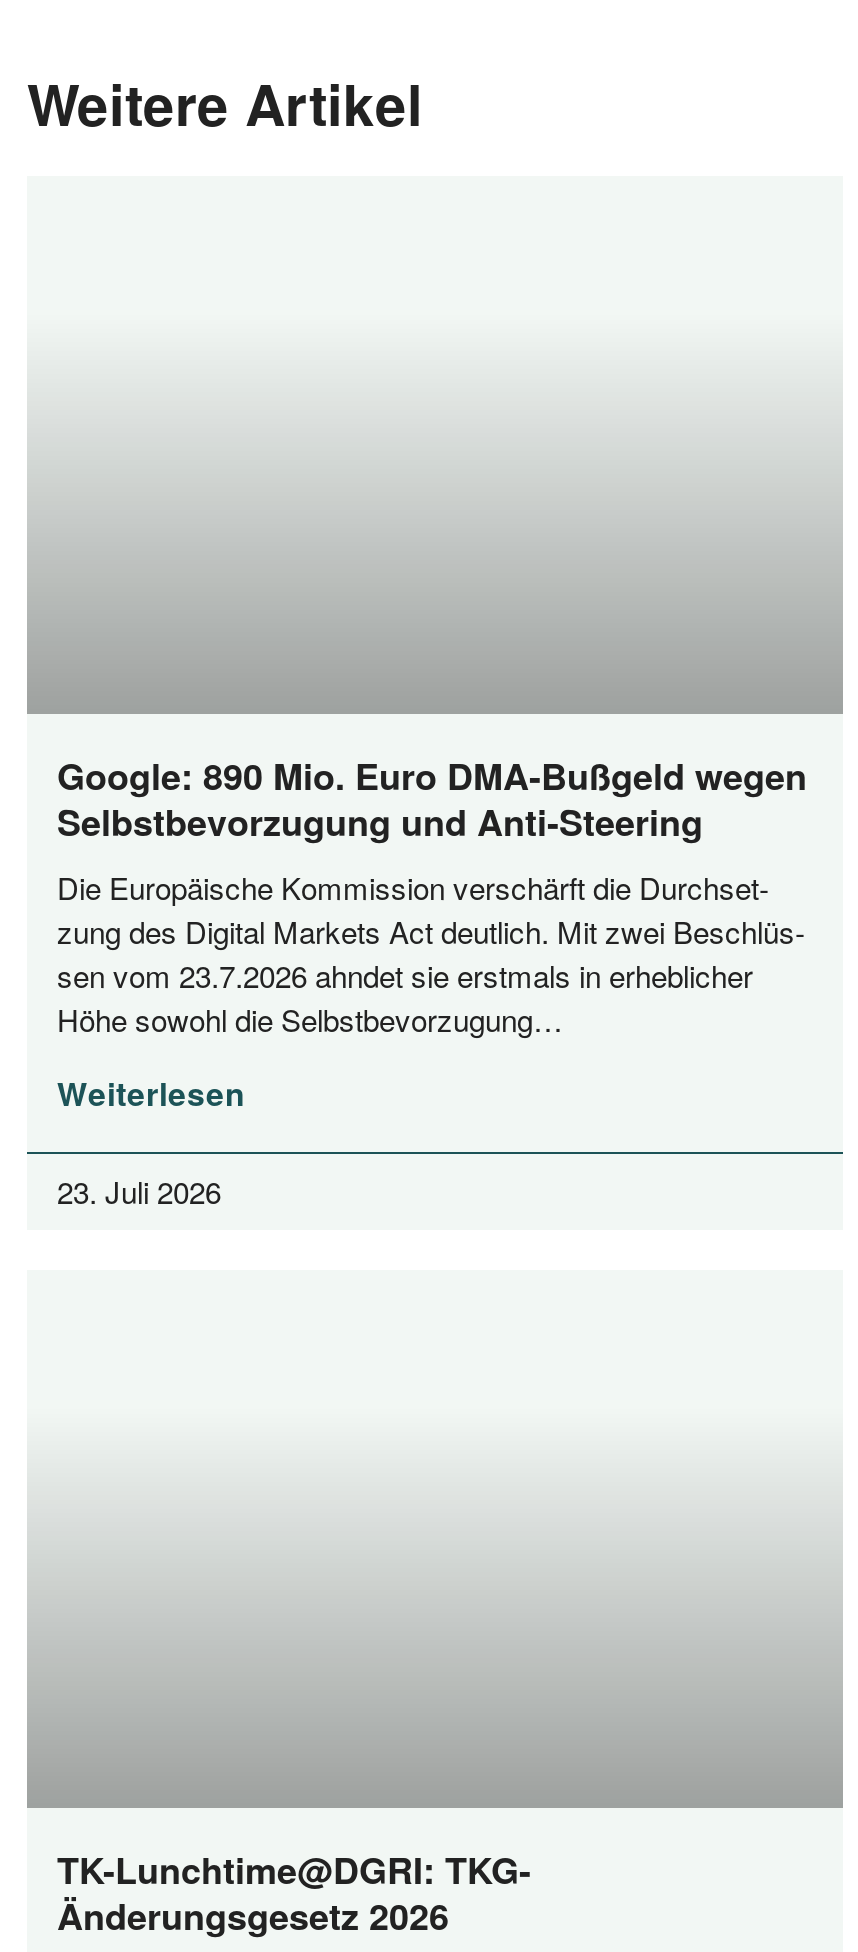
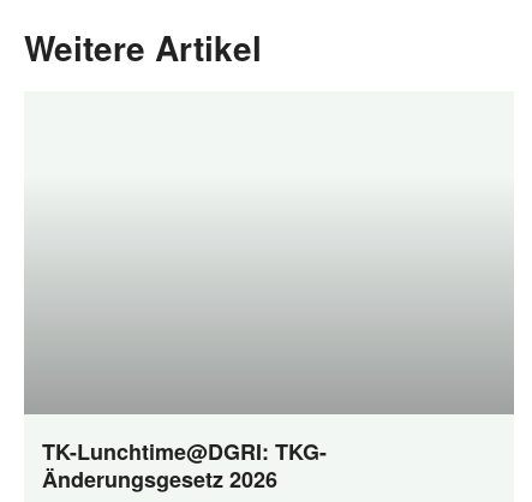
- Google: 890 Mio. Euro DMA-Bußgeld wegen
- Selbstbevorzugung und Anti-Steering
- Die Europäische Kommission verschärft die Durchset
- zung des Digital Markets Act deutlich. Mit zwei Beschlüs
- sen vom 23.7.2026 ahndet sie erstmals in erheblicher
- Höhe sowohl die Selbstbevorzugung…
- Weiterlesen
- 23. Juli 2026
